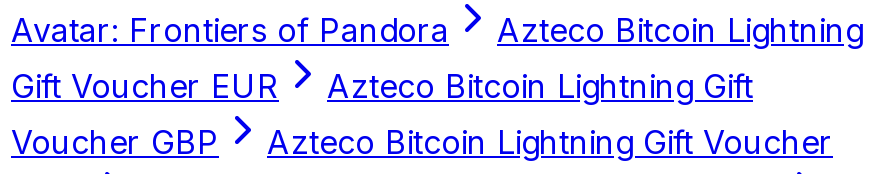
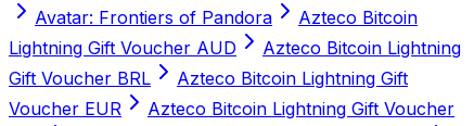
+ Azteco Bitcoin
+ Lightning Gift Voucher AUD

- Gift Voucher EUR
+ Gift Voucher BRL

- Voucher GBP
+ Voucher EUR
